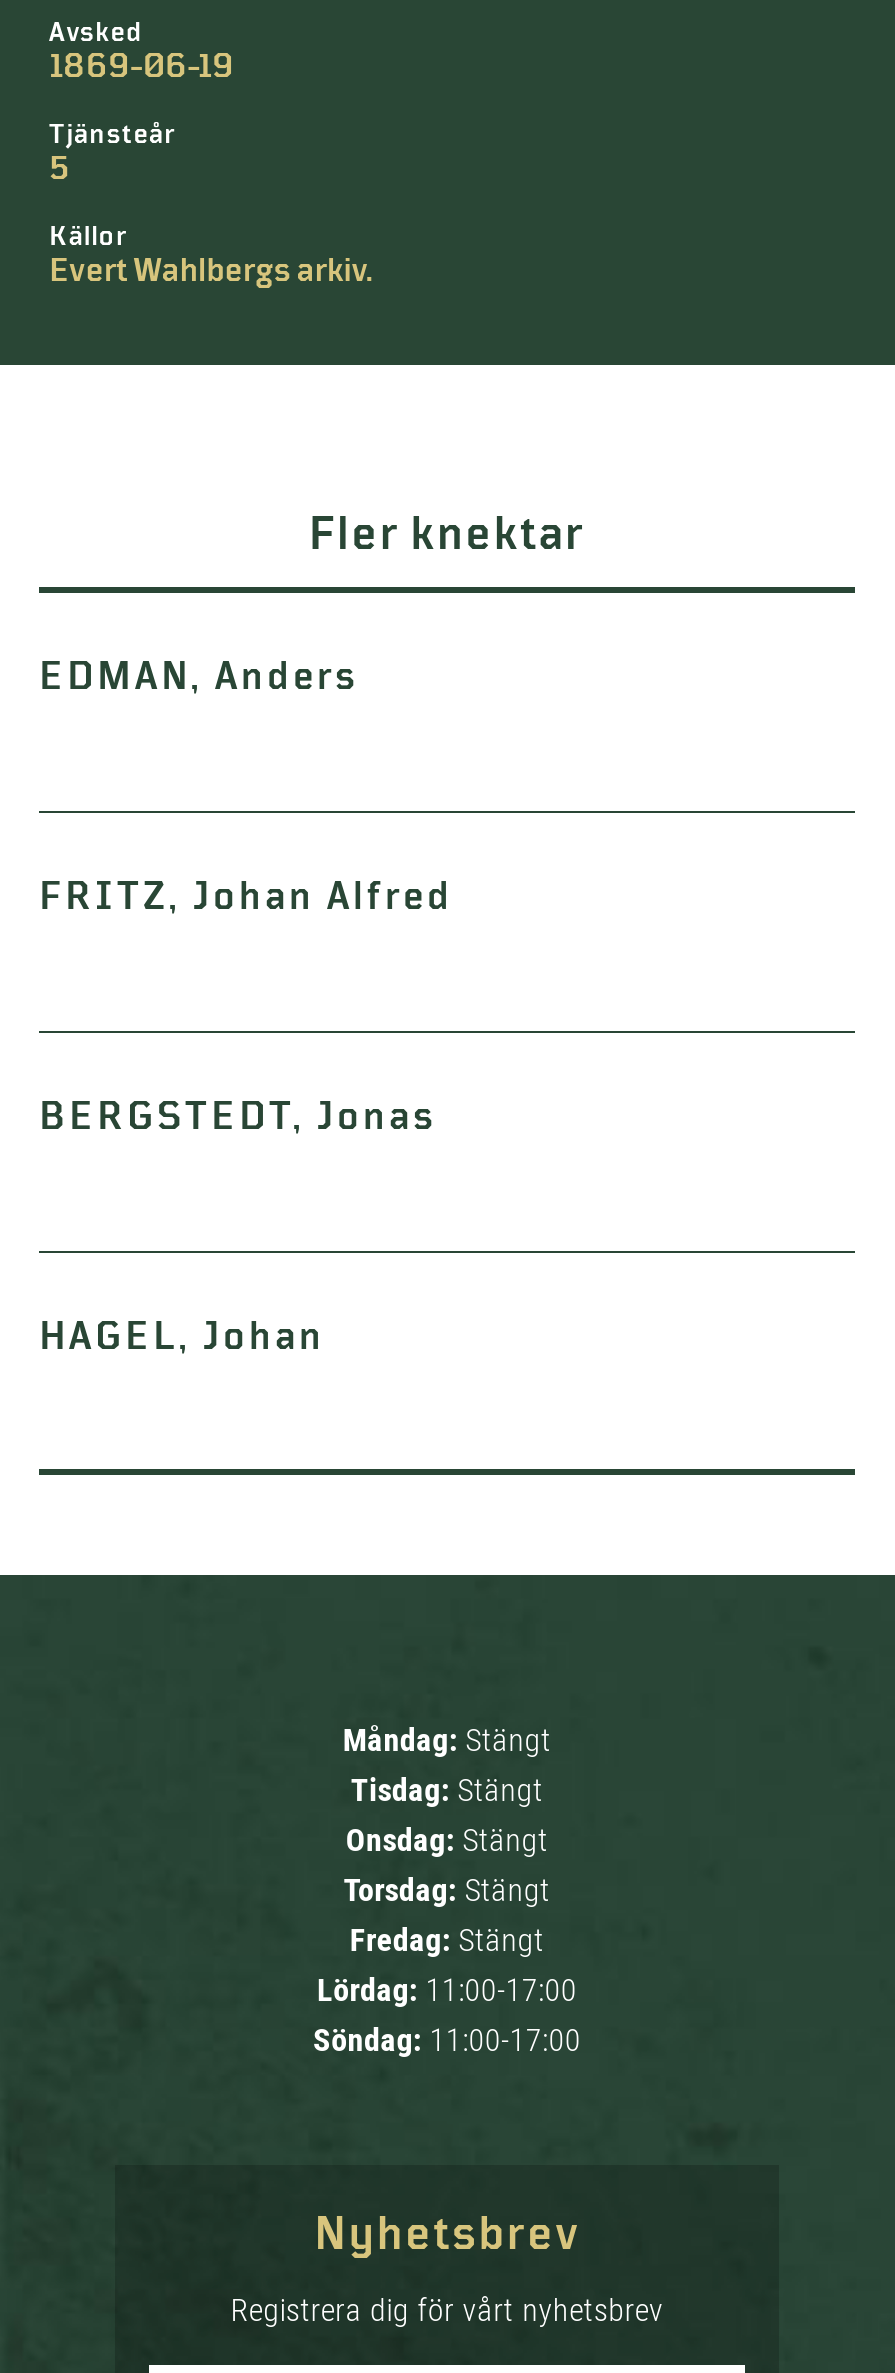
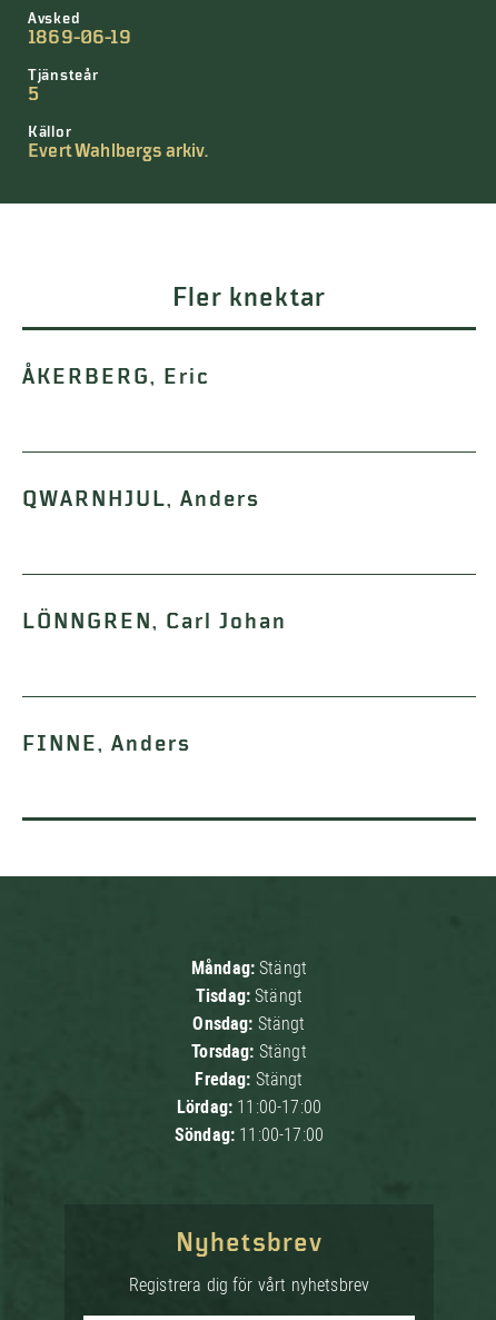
- EDMAN, Anders
+ ÅKERBERG, Eric

- FRITZ, Johan Alfred
+ QWARNHJUL, Anders

- BERGSTEDT, Jonas
+ LÖNNGREN, Carl Johan

- HAGEL, Johan
+ FINNE, Anders
